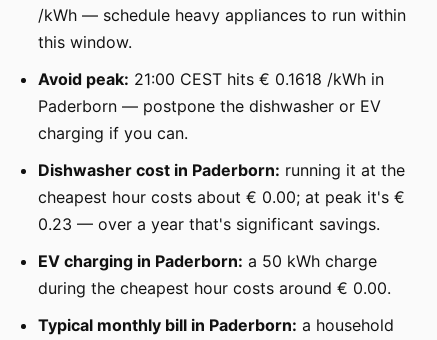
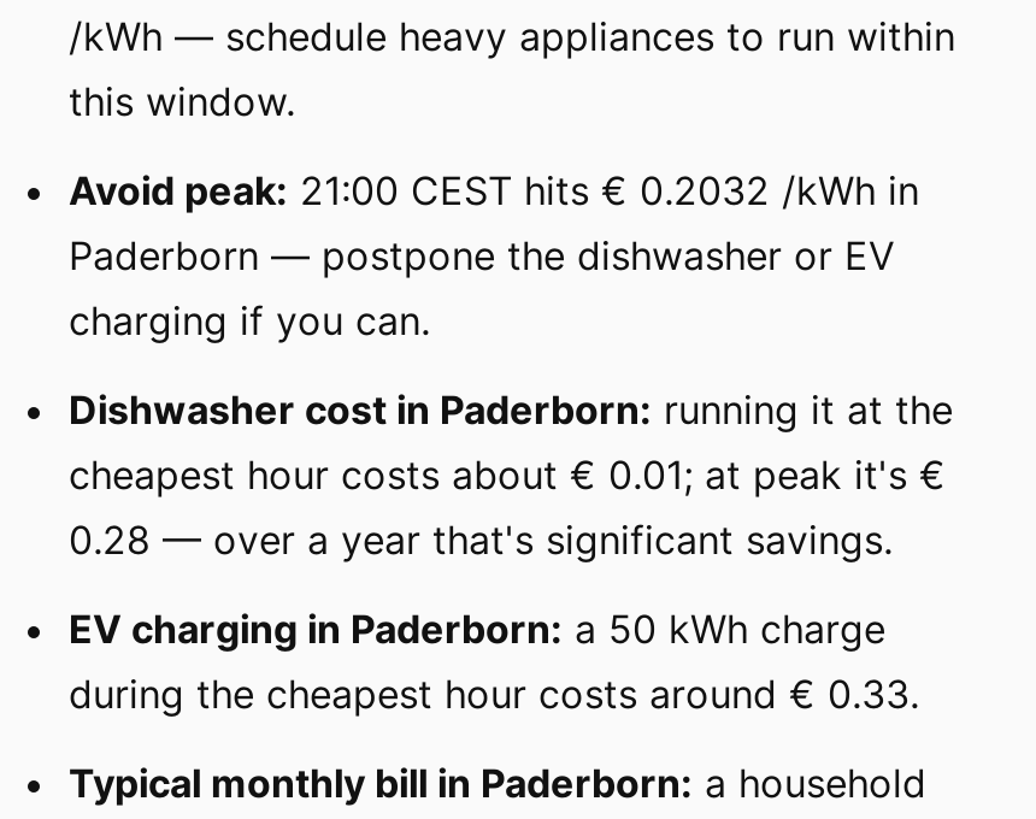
- Avoid peak: 21:00 CEST hits € 0.1618 /kWh in
+ Avoid peak: 21:00 CEST hits € 0.2032 /kWh in

- cheapest hour costs about € 0.00; at peak it's €
+ cheapest hour costs about € 0.01; at peak it's €

- 0.23 — over a year that's significant savings.
+ 0.28 — over a year that's significant savings.

- during the cheapest hour costs around € 0.00.
+ during the cheapest hour costs around € 0.33.
